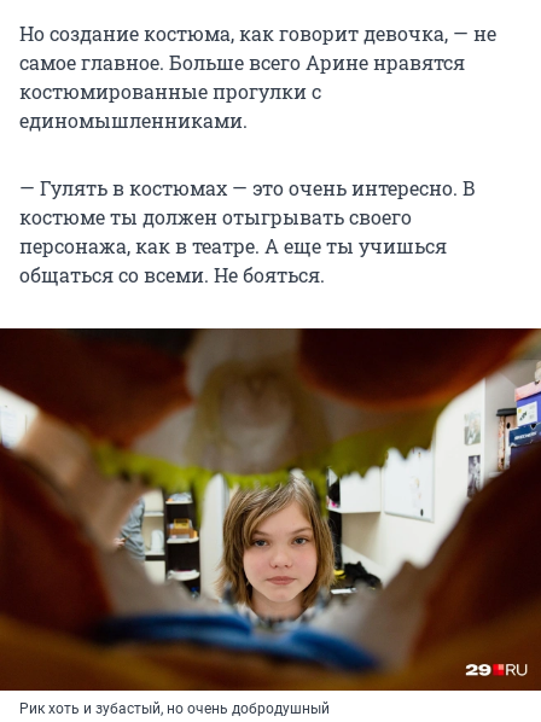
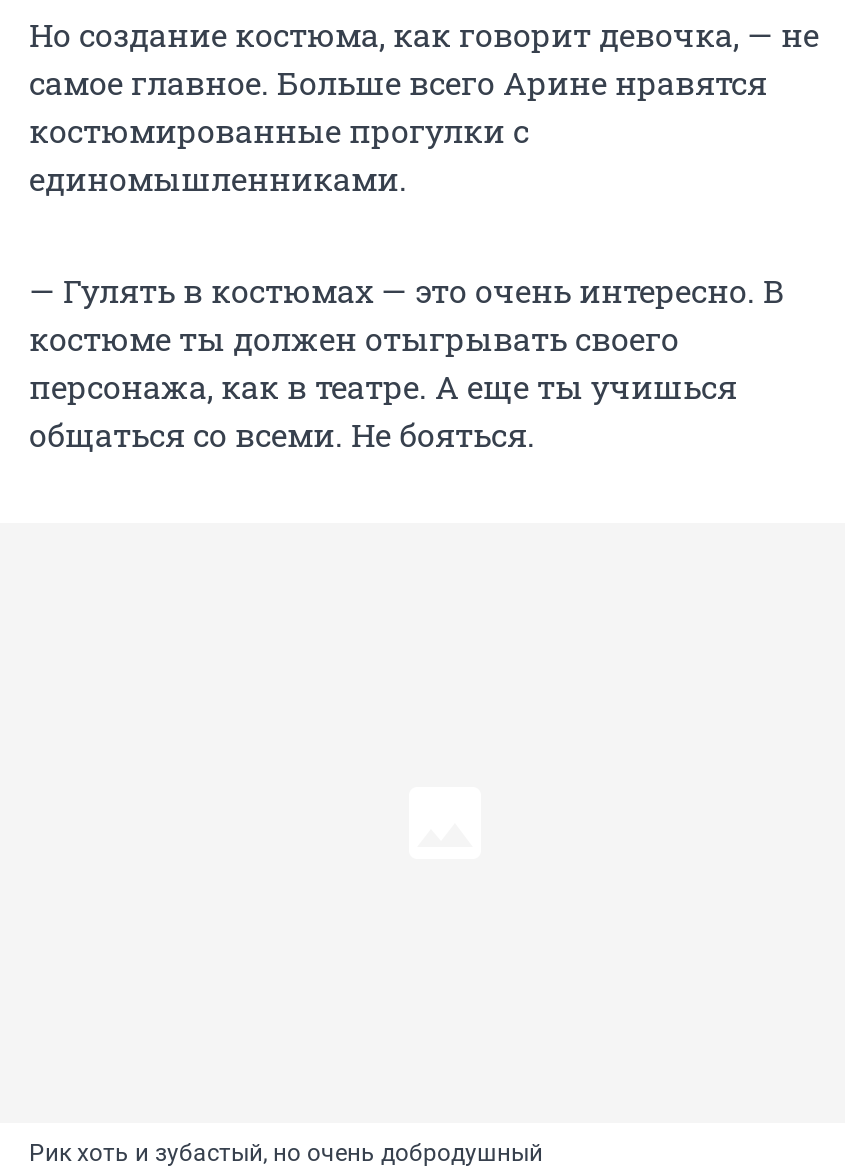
- [image]
